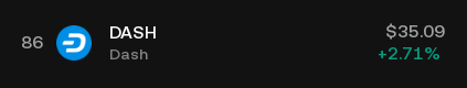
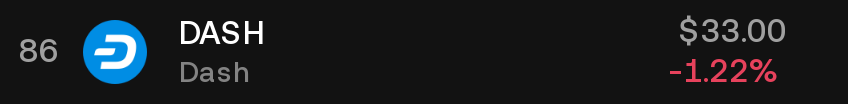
- $35.09
- +2.71%
+ $33.00
+ -1.22%
